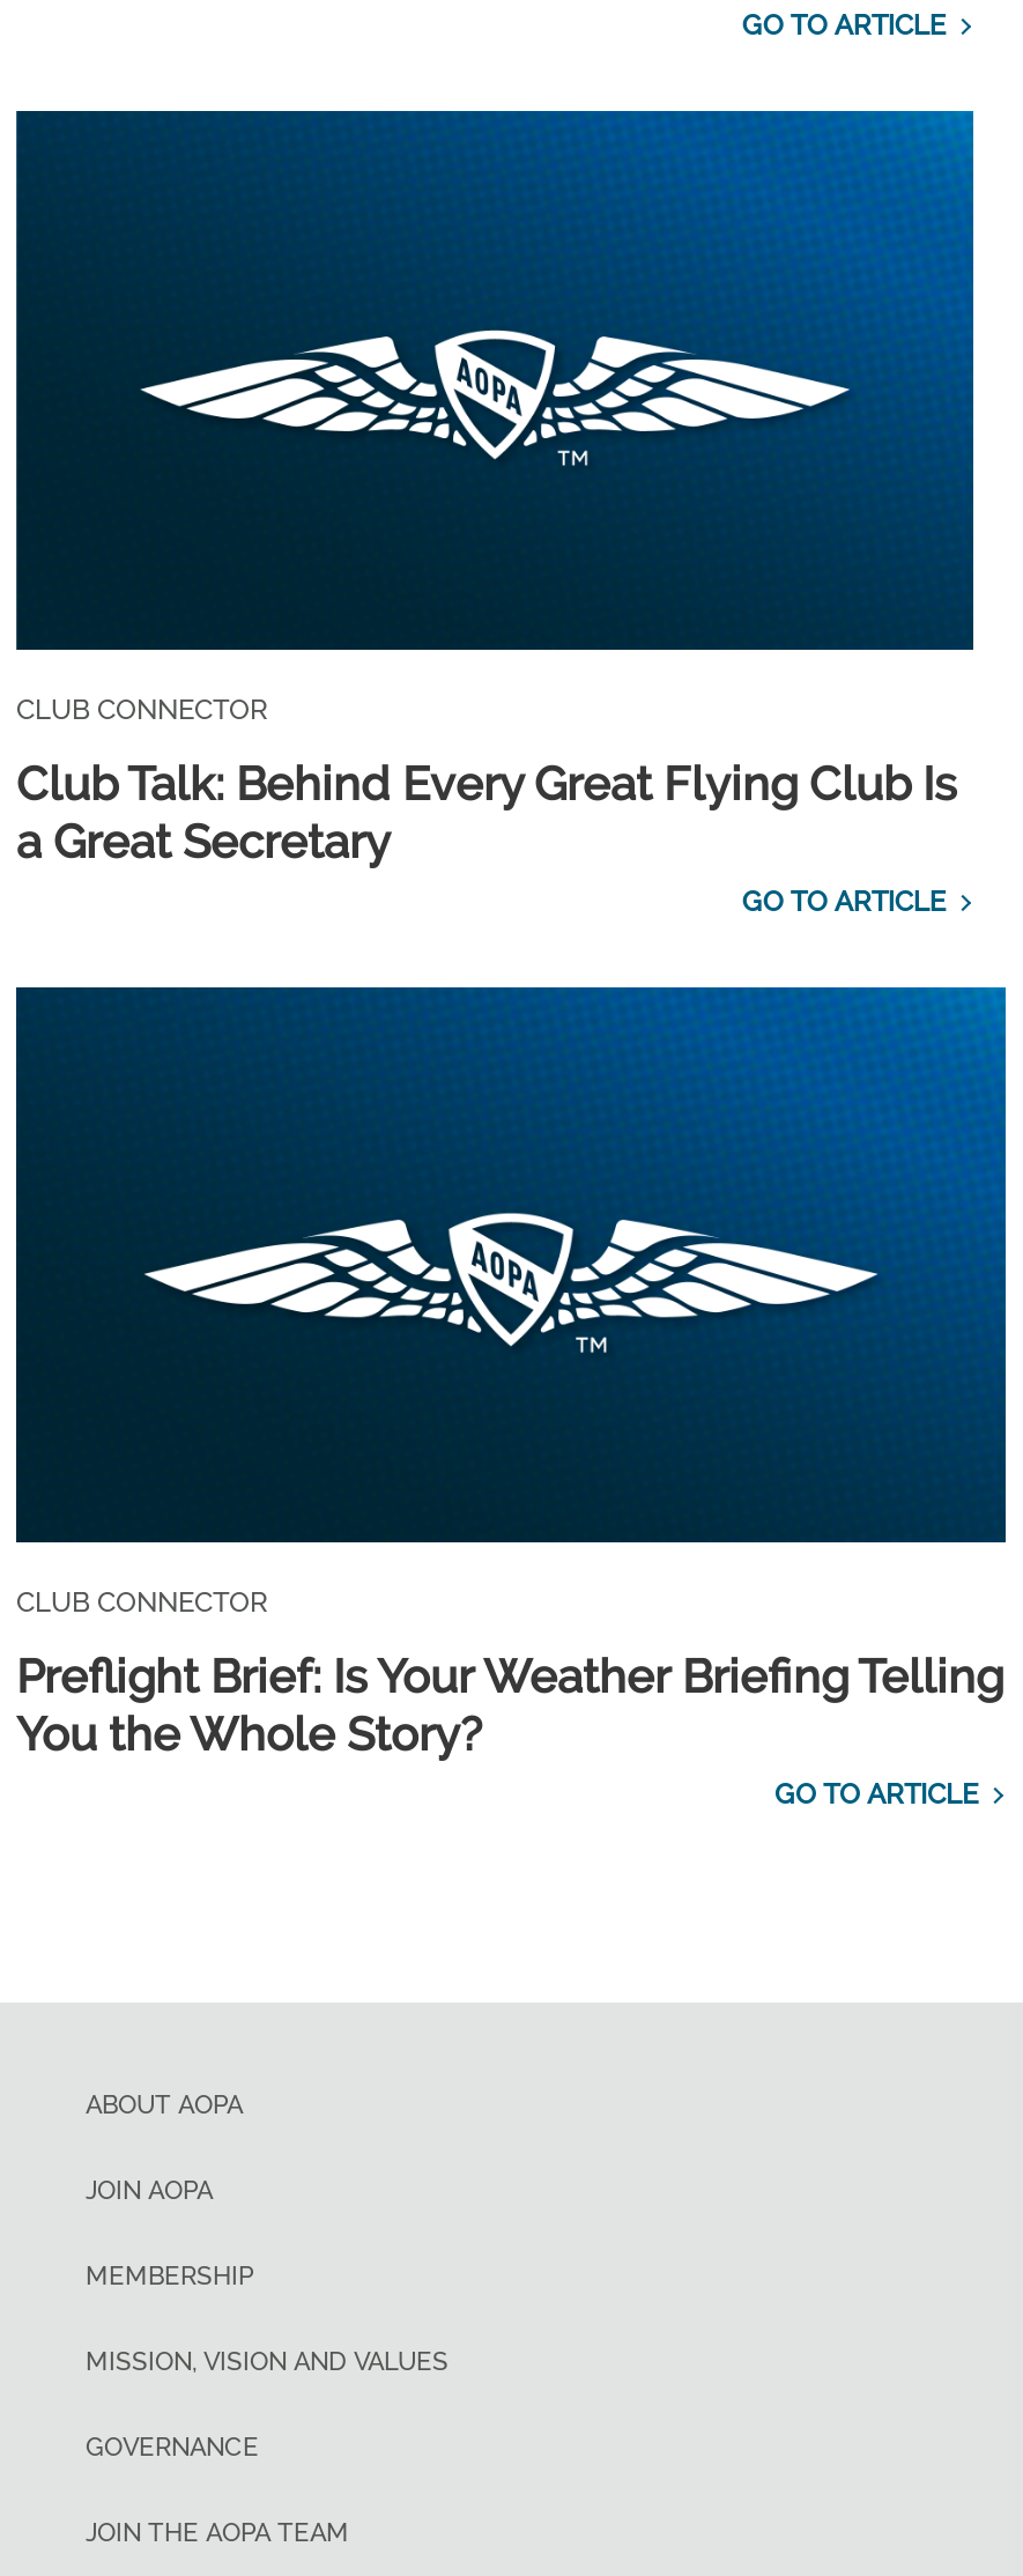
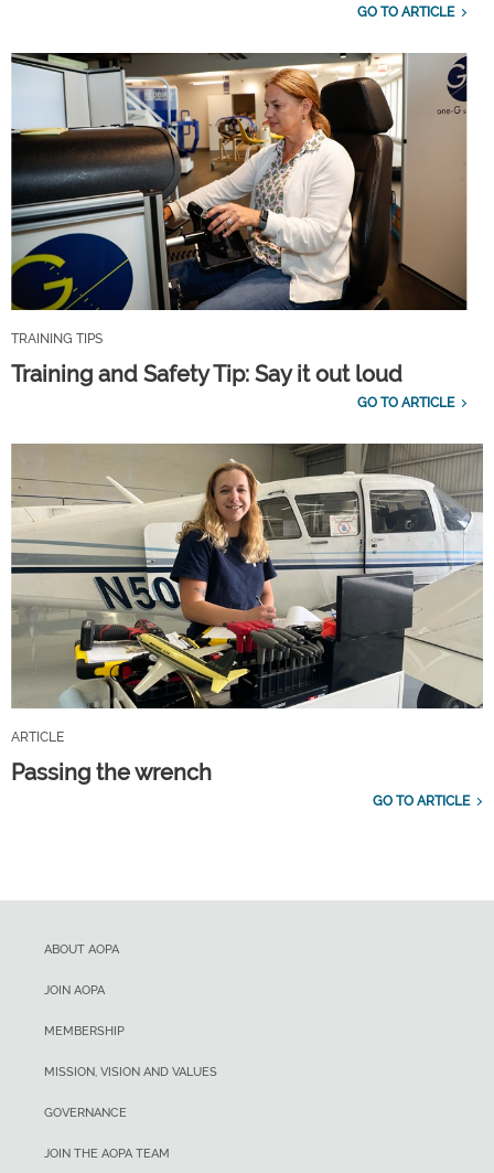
- [image]
- CLUB CONNECTOR
+ [image]
+ TRAINING TIPS

- Club Talk: Behind Every Great Flying Club Is
- a Great Secretary
+ Training and Safety Tip: Say it out loud

- [image]
- CLUB CONNECTOR
+ [image]
+ ARTICLE

- Preflight Brief: Is Your Weather Briefing Telling
- You the Whole Story?
+ Passing the wrench
